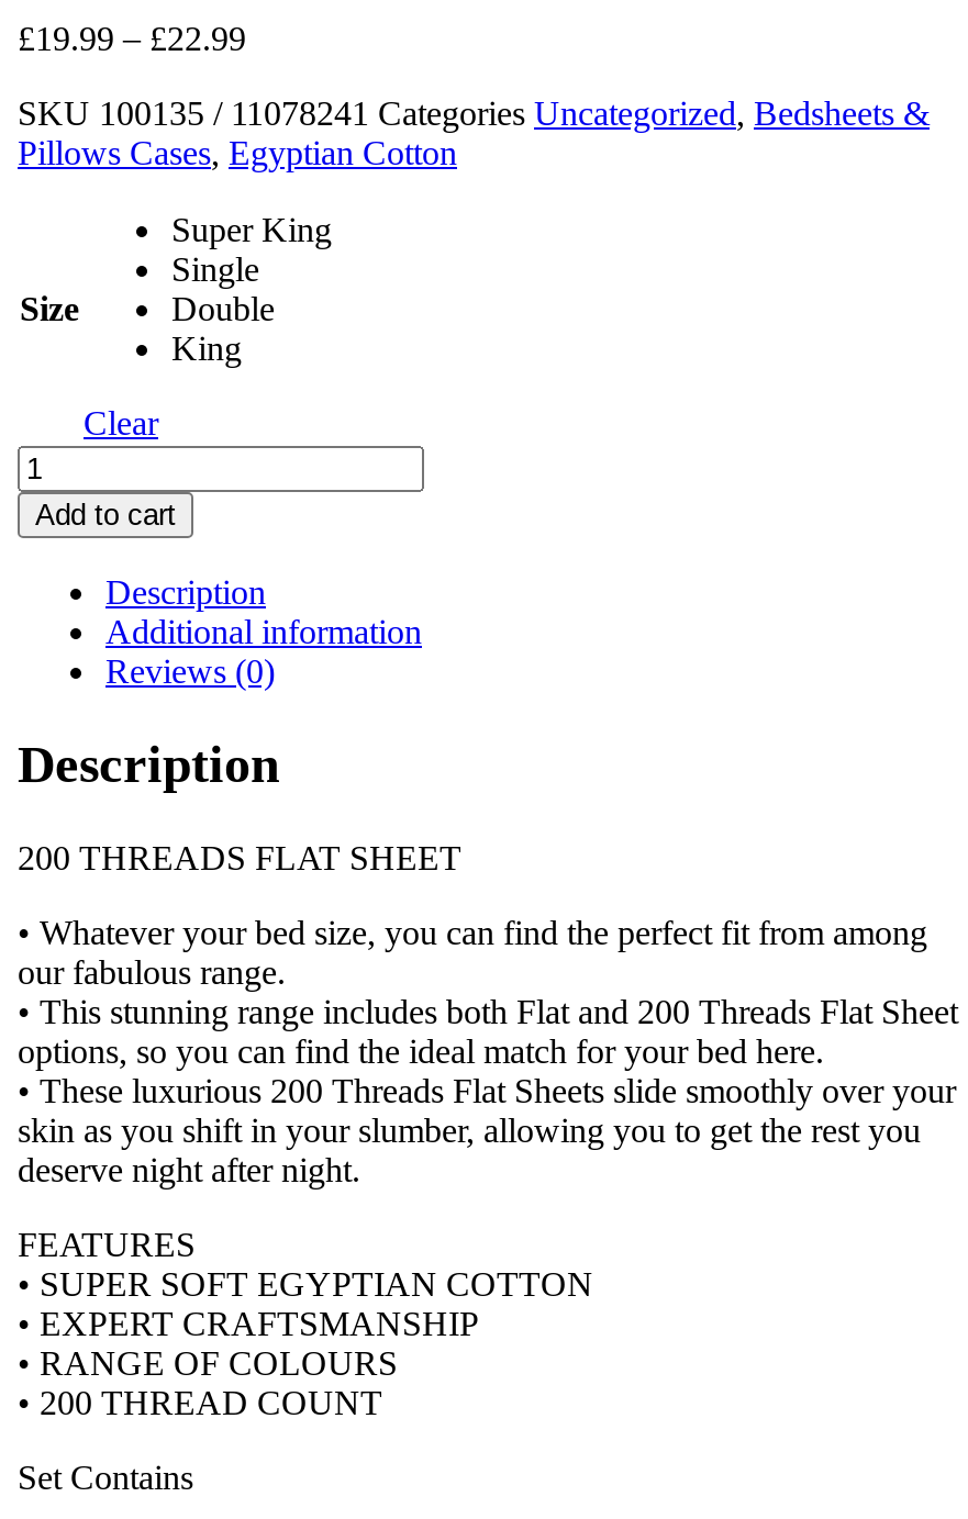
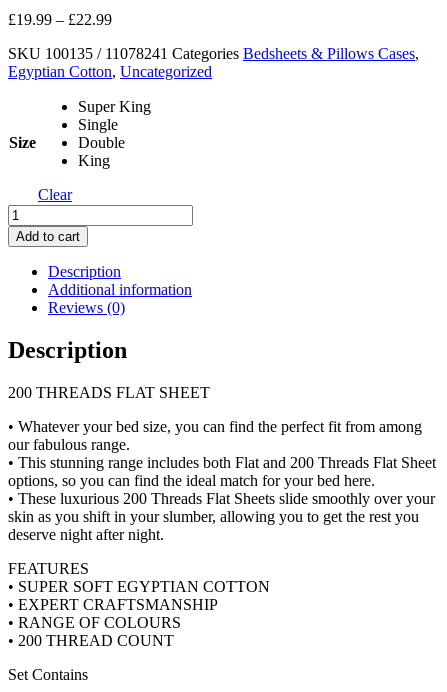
- SKU 100135 / 11078241 Categories Uncategorized, Bedsheets &
- Pillows Cases, Egyptian Cotton
+ SKU 100135 / 11078241 Categories Bedsheets & Pillows Cases,
+ Egyptian Cotton, Uncategorized
